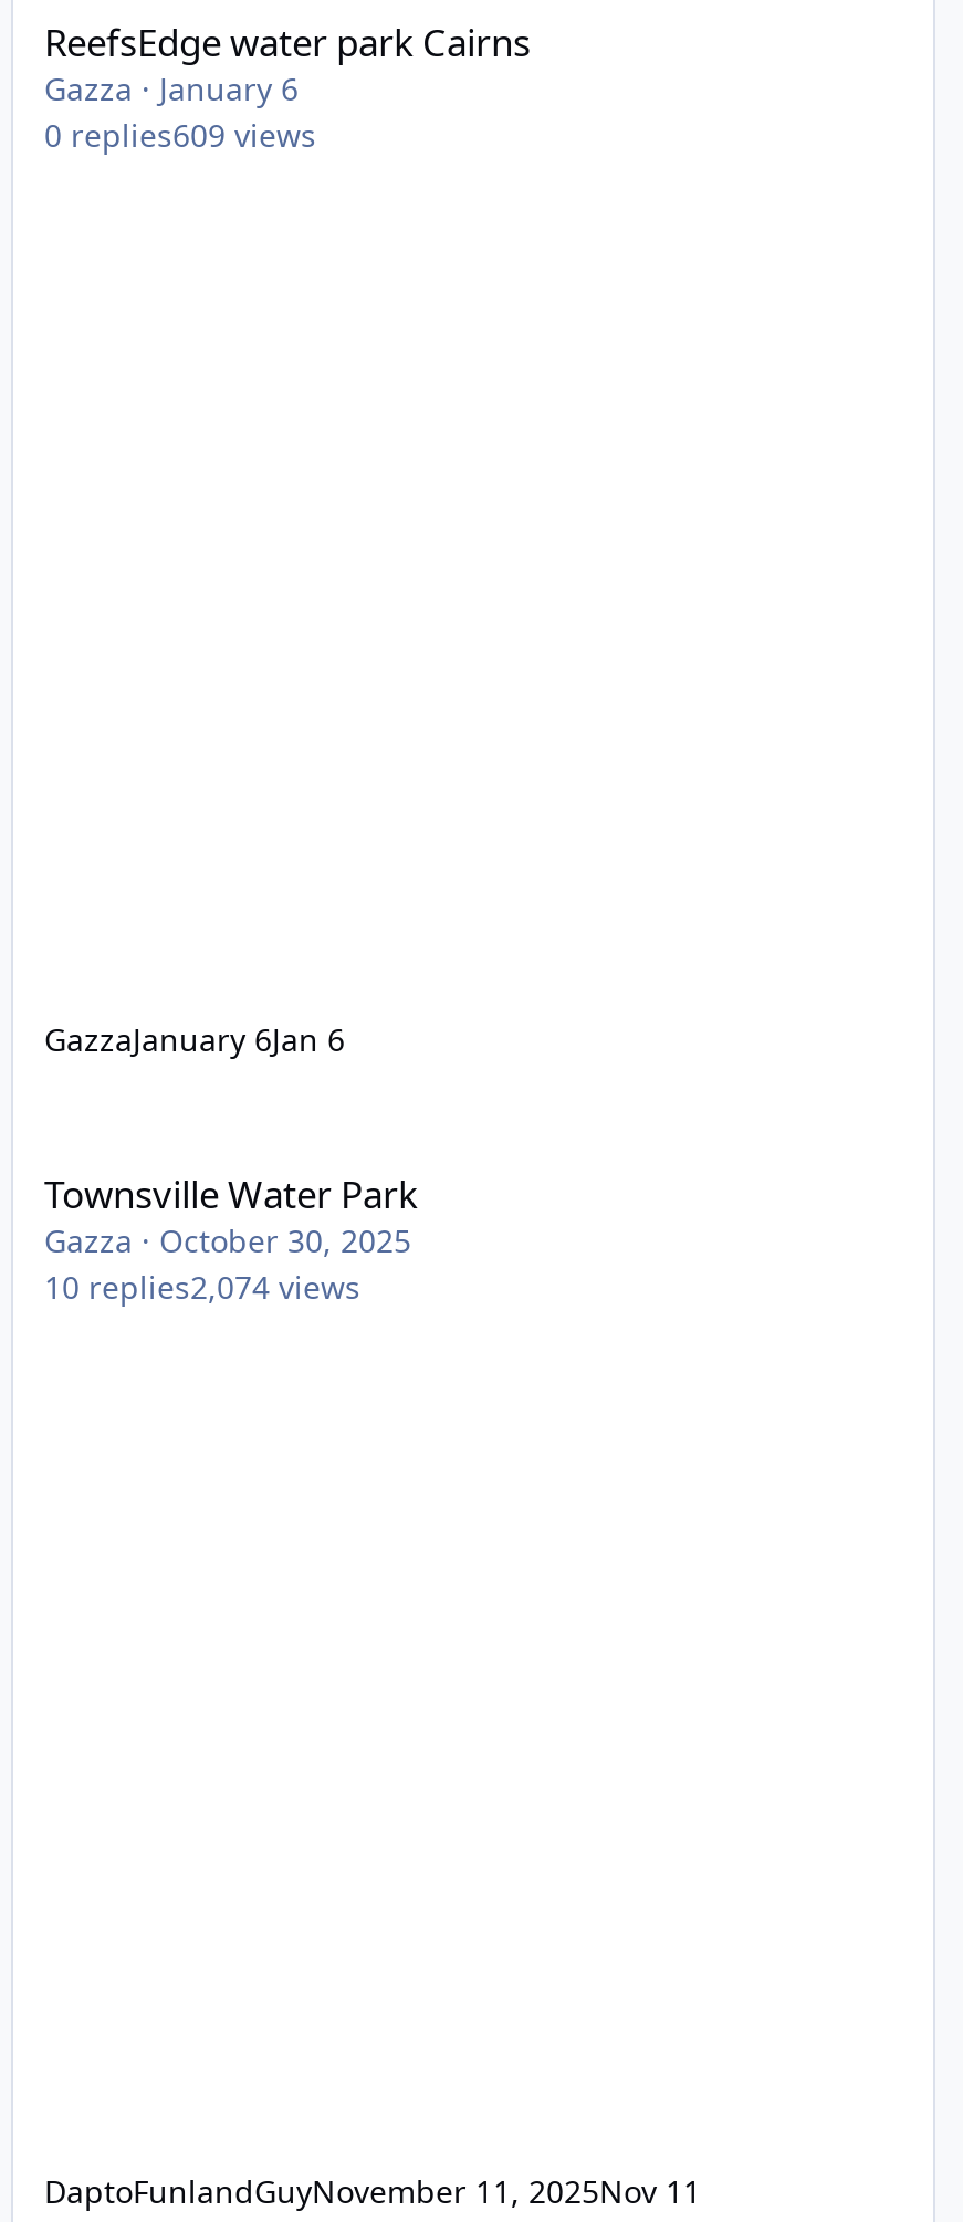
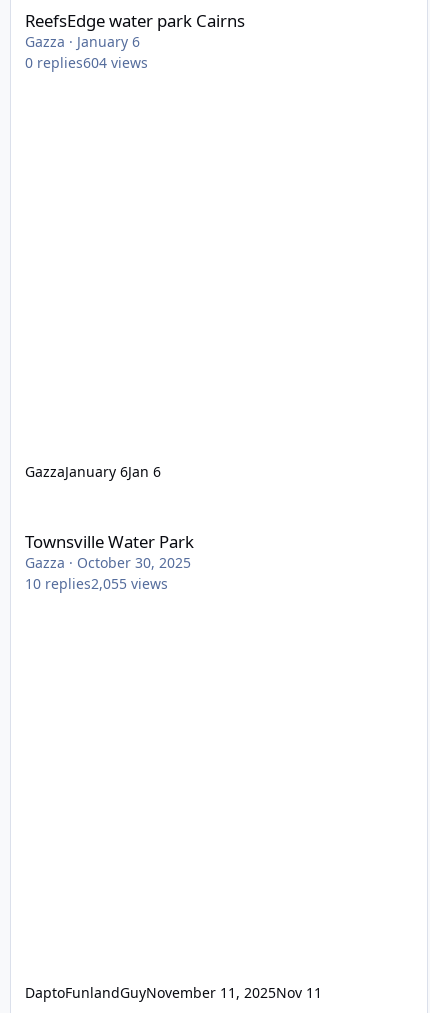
- 0 replies609 views
+ 0 replies604 views

- 10 replies2,074 views
+ 10 replies2,055 views
